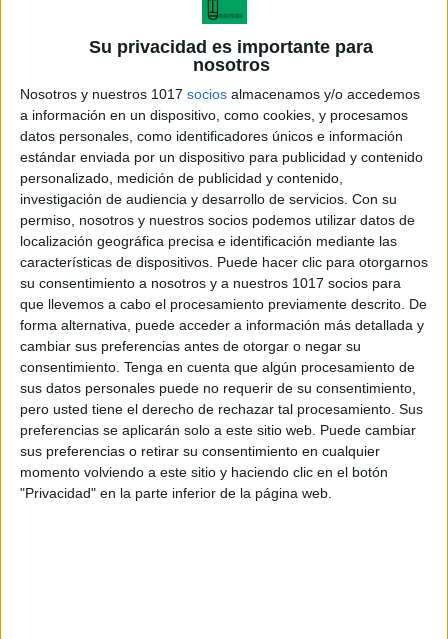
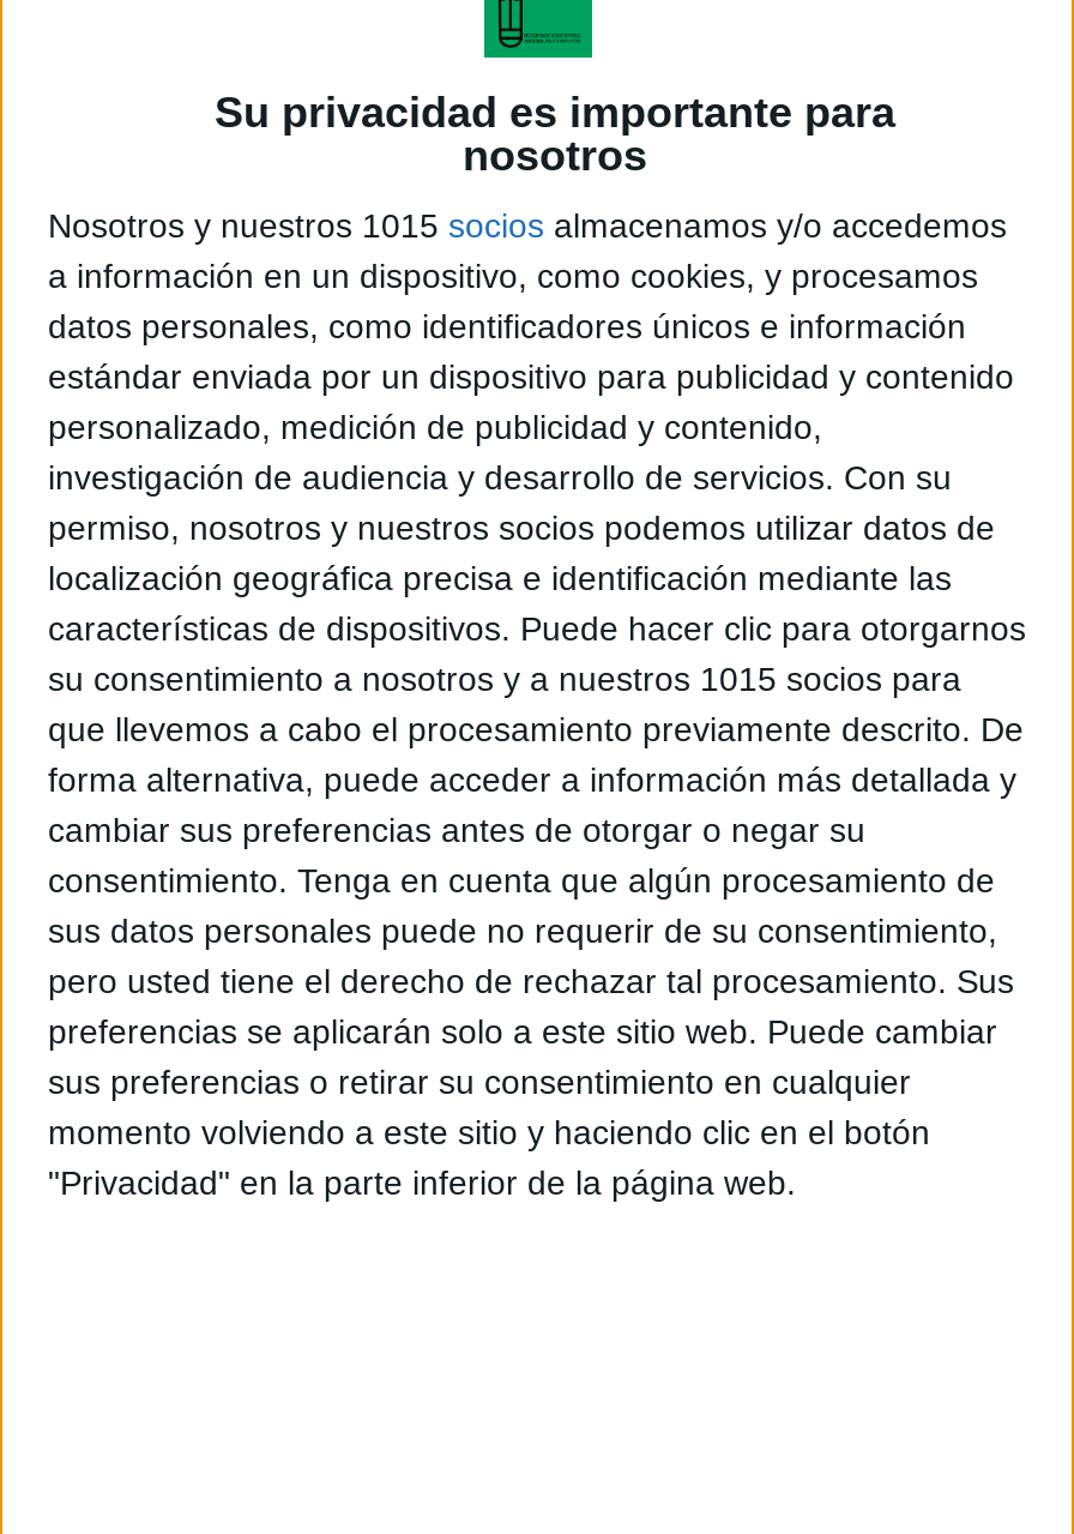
- Nosotros y nuestros 1017 socios almacenamos y/o accedemos
+ Nosotros y nuestros 1015 socios almacenamos y/o accedemos

- su consentimiento a nosotros y a nuestros 1017 socios para
+ su consentimiento a nosotros y a nuestros 1015 socios para
